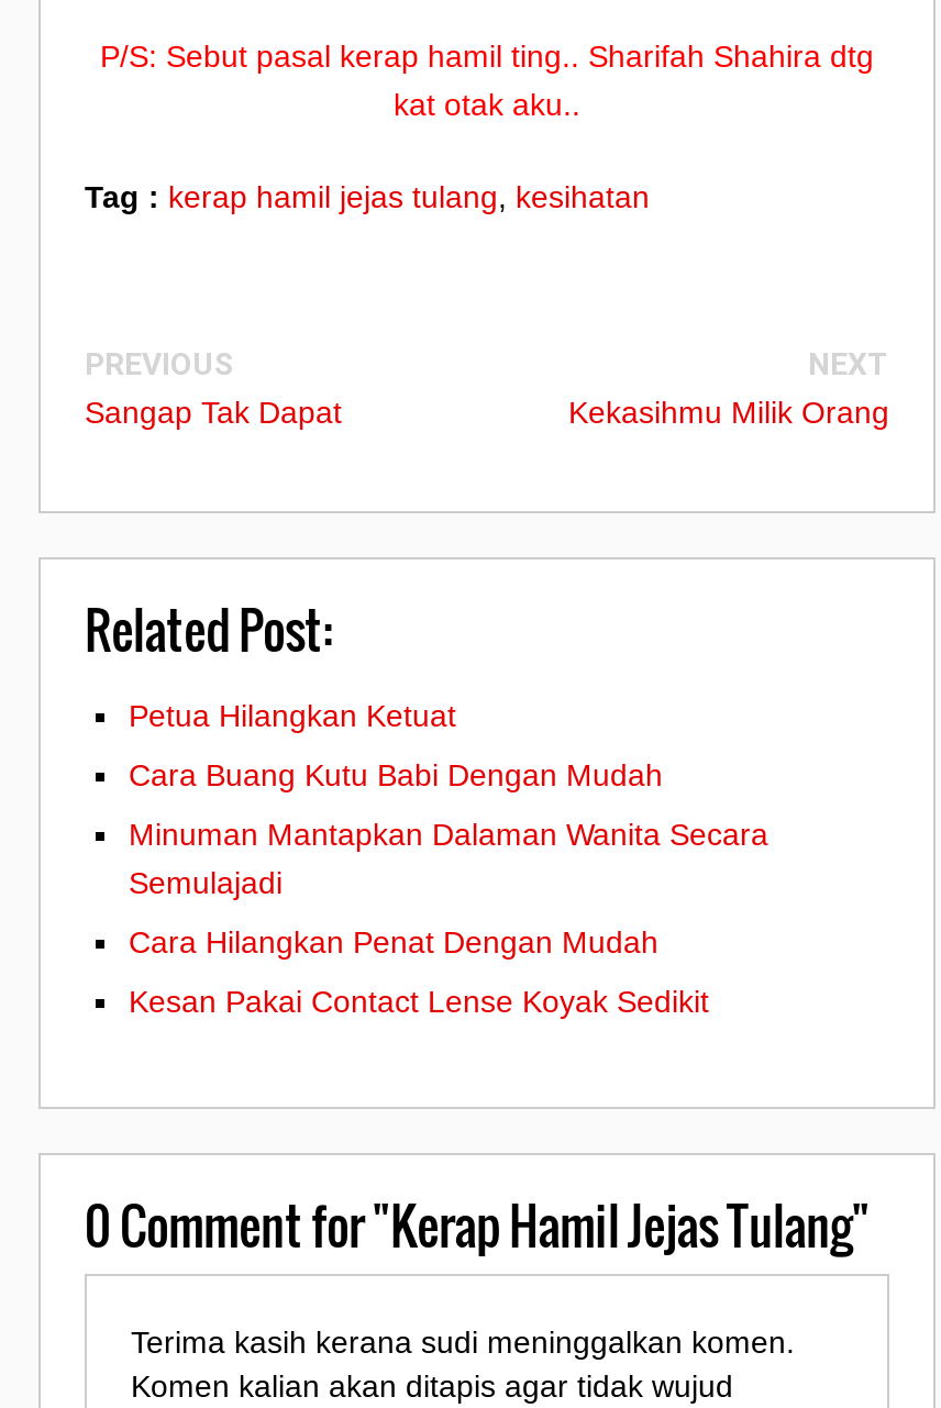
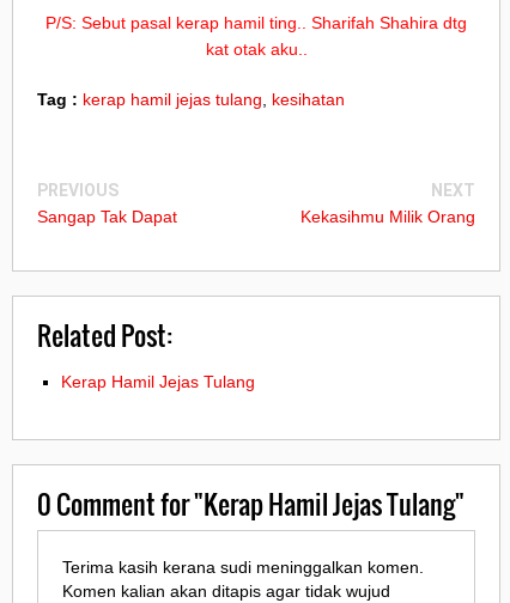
- Petua Hilangkan Ketuat
- Cara Buang Kutu Babi Dengan Mudah
- Minuman Mantapkan Dalaman Wanita Secara
- Semulajadi
- Cara Hilangkan Penat Dengan Mudah
- Kesan Pakai Contact Lense Koyak Sedikit
+ Kerap Hamil Jejas Tulang
